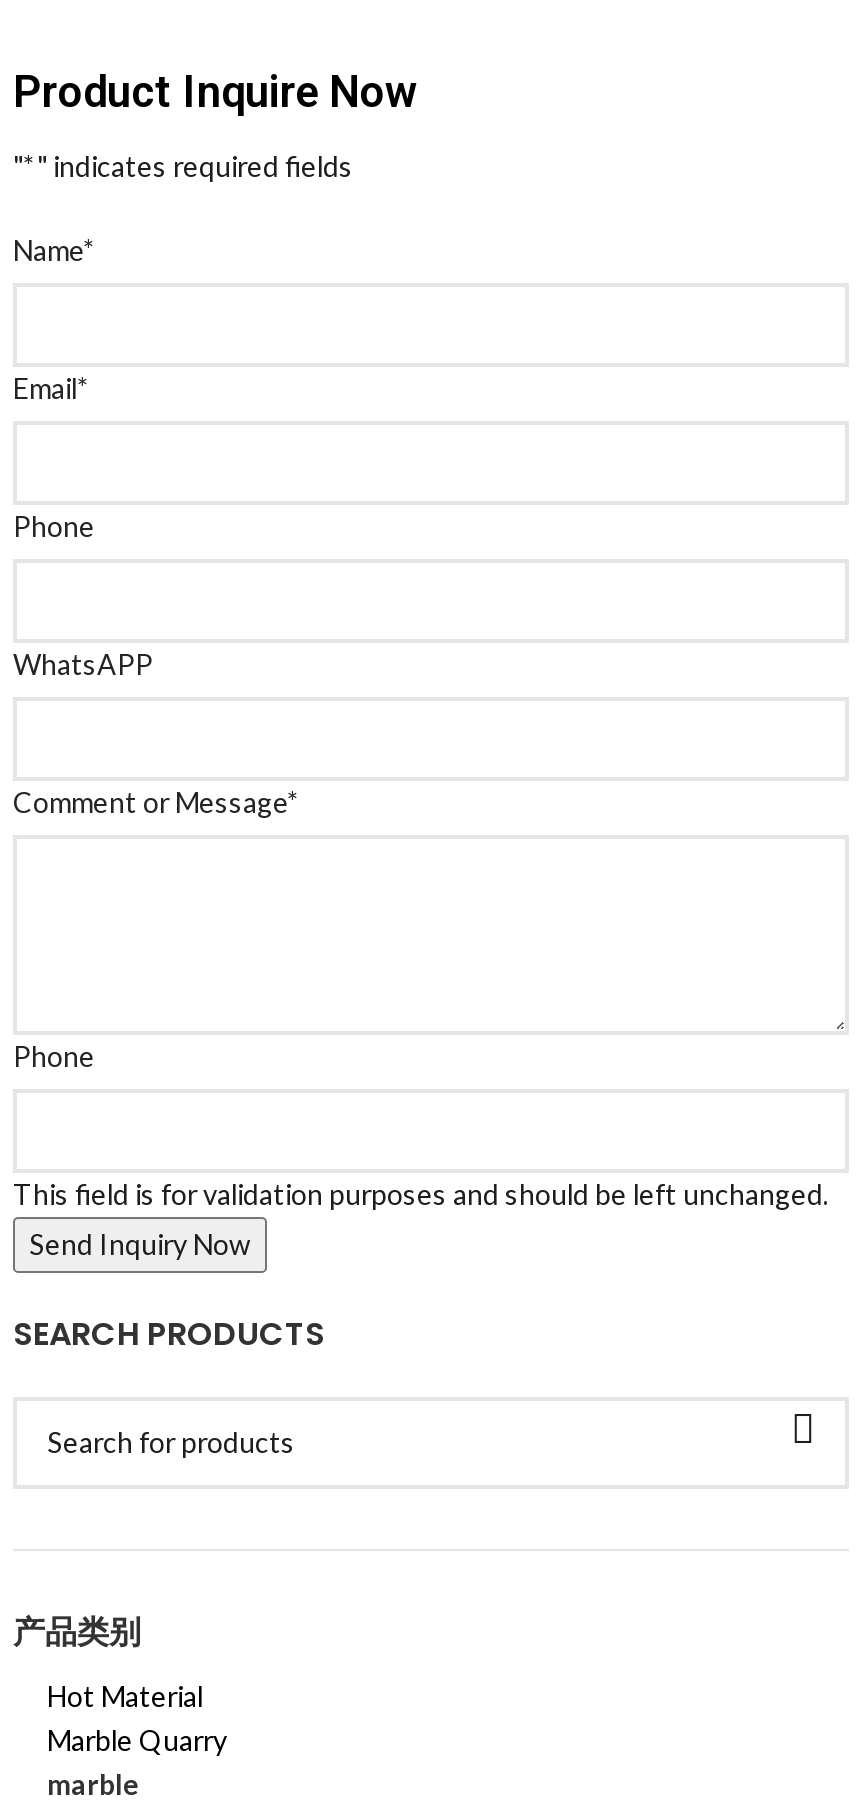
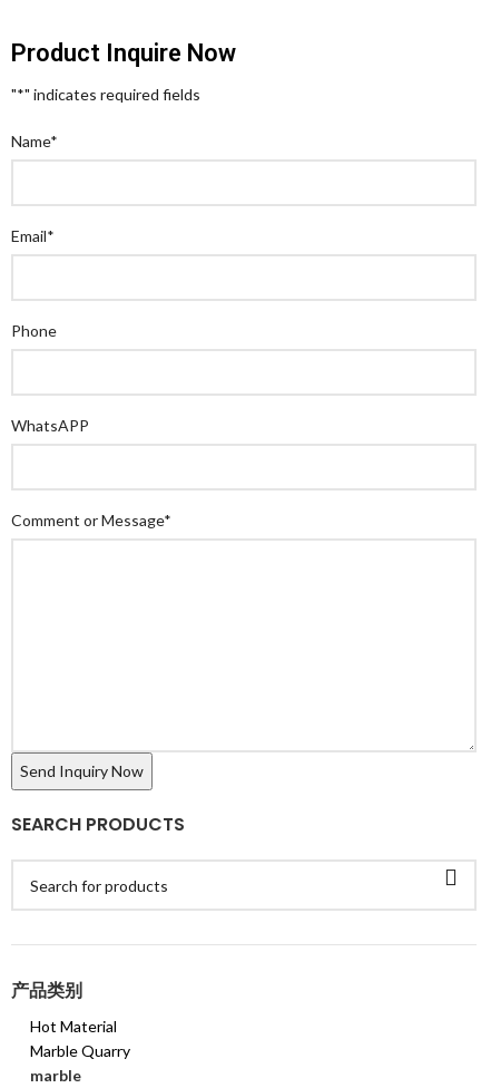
- Phone

- This field is for validation purposes and should be left unchanged.
